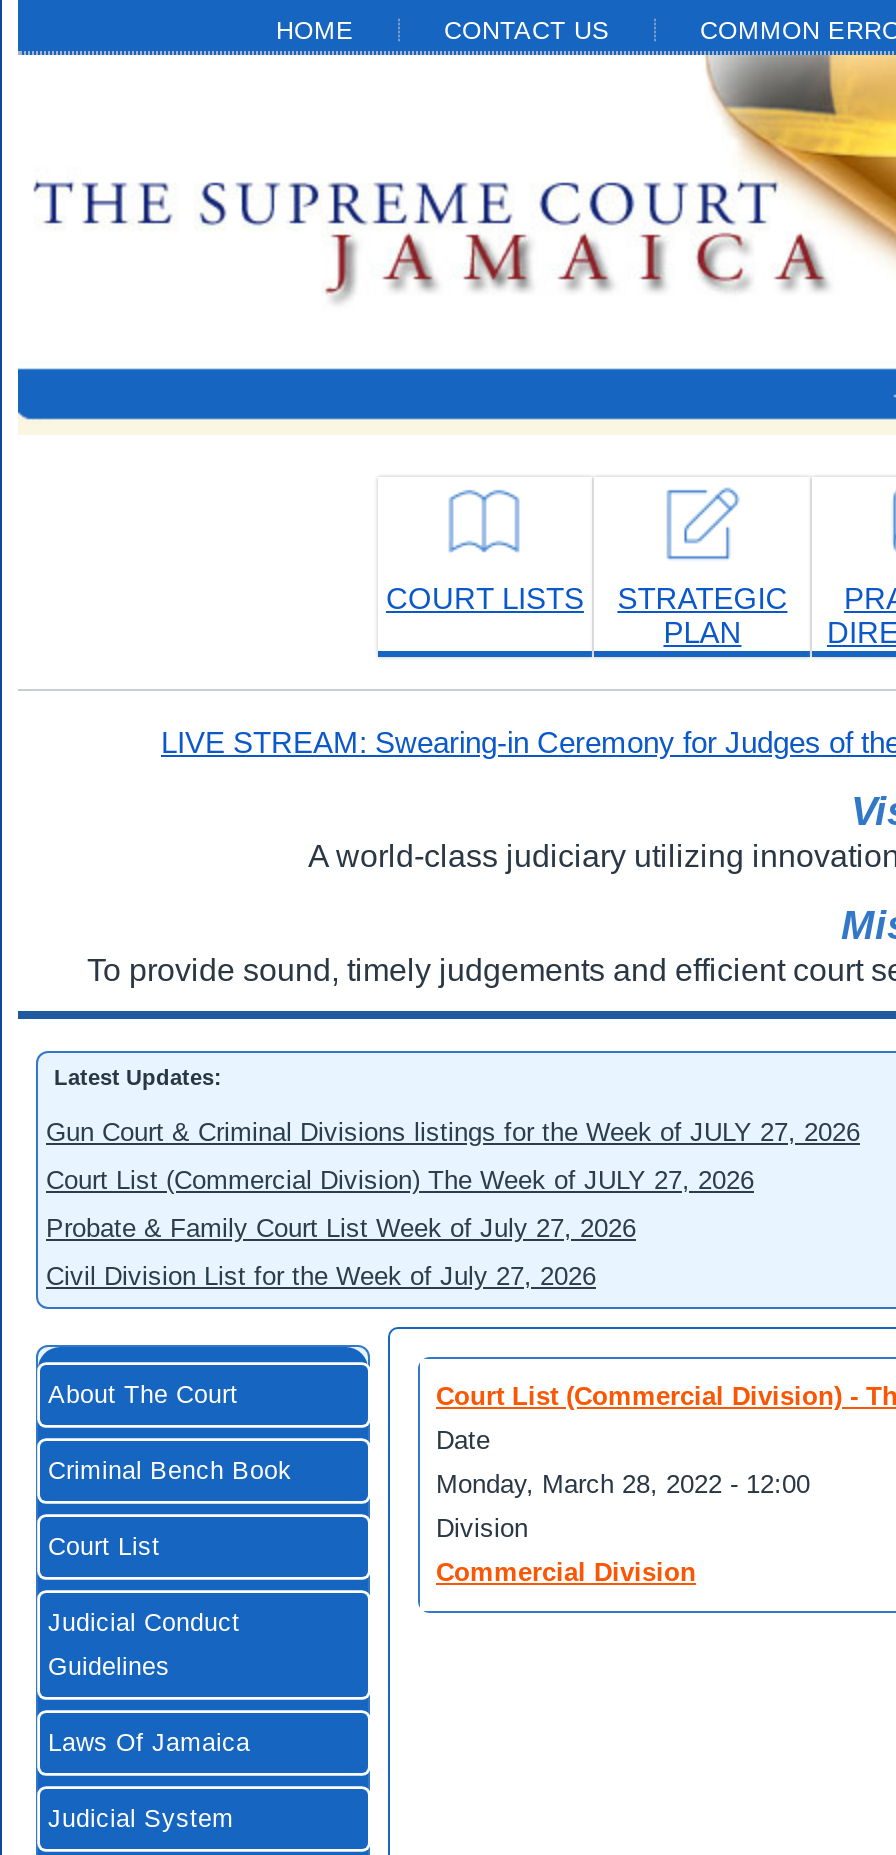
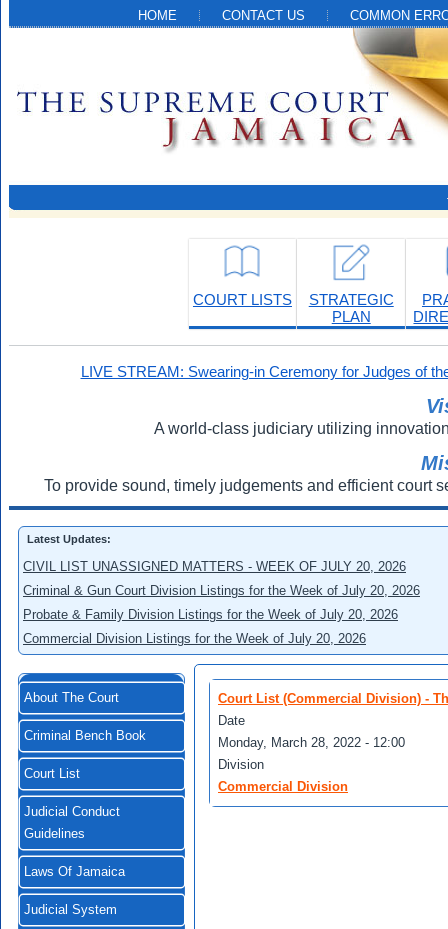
- Gun Court & Criminal Divisions listings for the Week of JULY 27, 2026
+ CIVIL LIST UNASSIGNED MATTERS - WEEK OF JULY 20, 2026

- Court List (Commercial Division) The Week of JULY 27, 2026
+ Criminal & Gun Court Division Listings for the Week of July 20, 2026

- Probate & Family Court List Week of July 27, 2026
+ Probate & Family Division Listings for the Week of July 20, 2026

- Civil Division List for the Week of July 27, 2026
+ Commercial Division Listings for the Week of July 20, 2026
